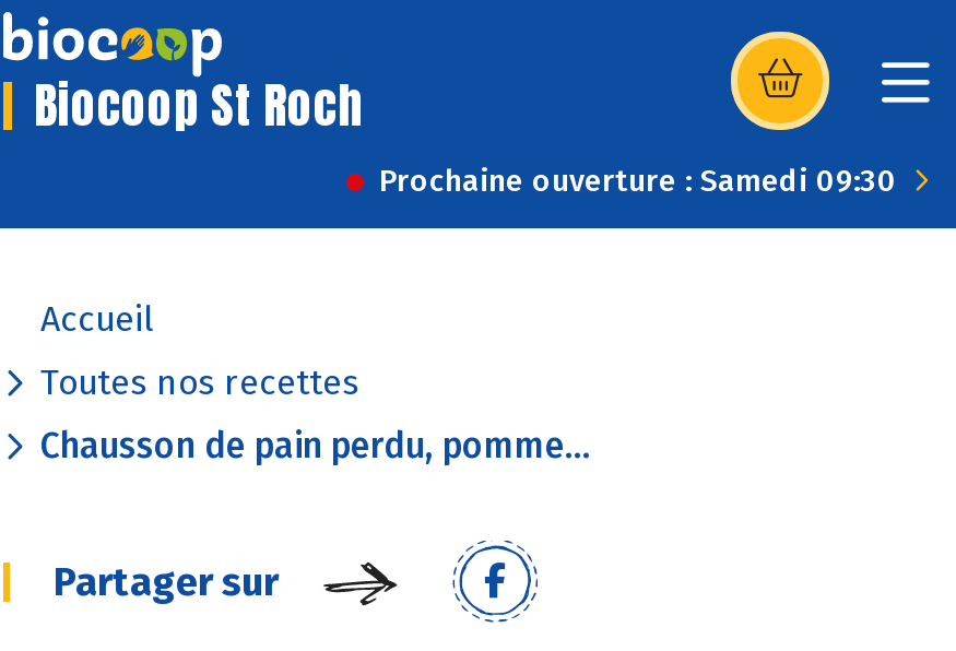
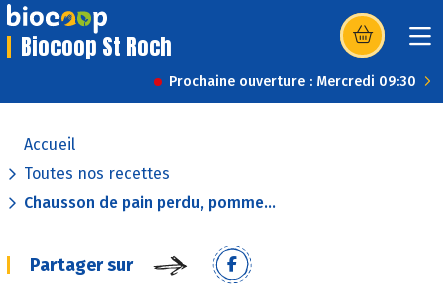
- Prochaine ouverture : Samedi 09:30
+ Prochaine ouverture : Mercredi 09:30
